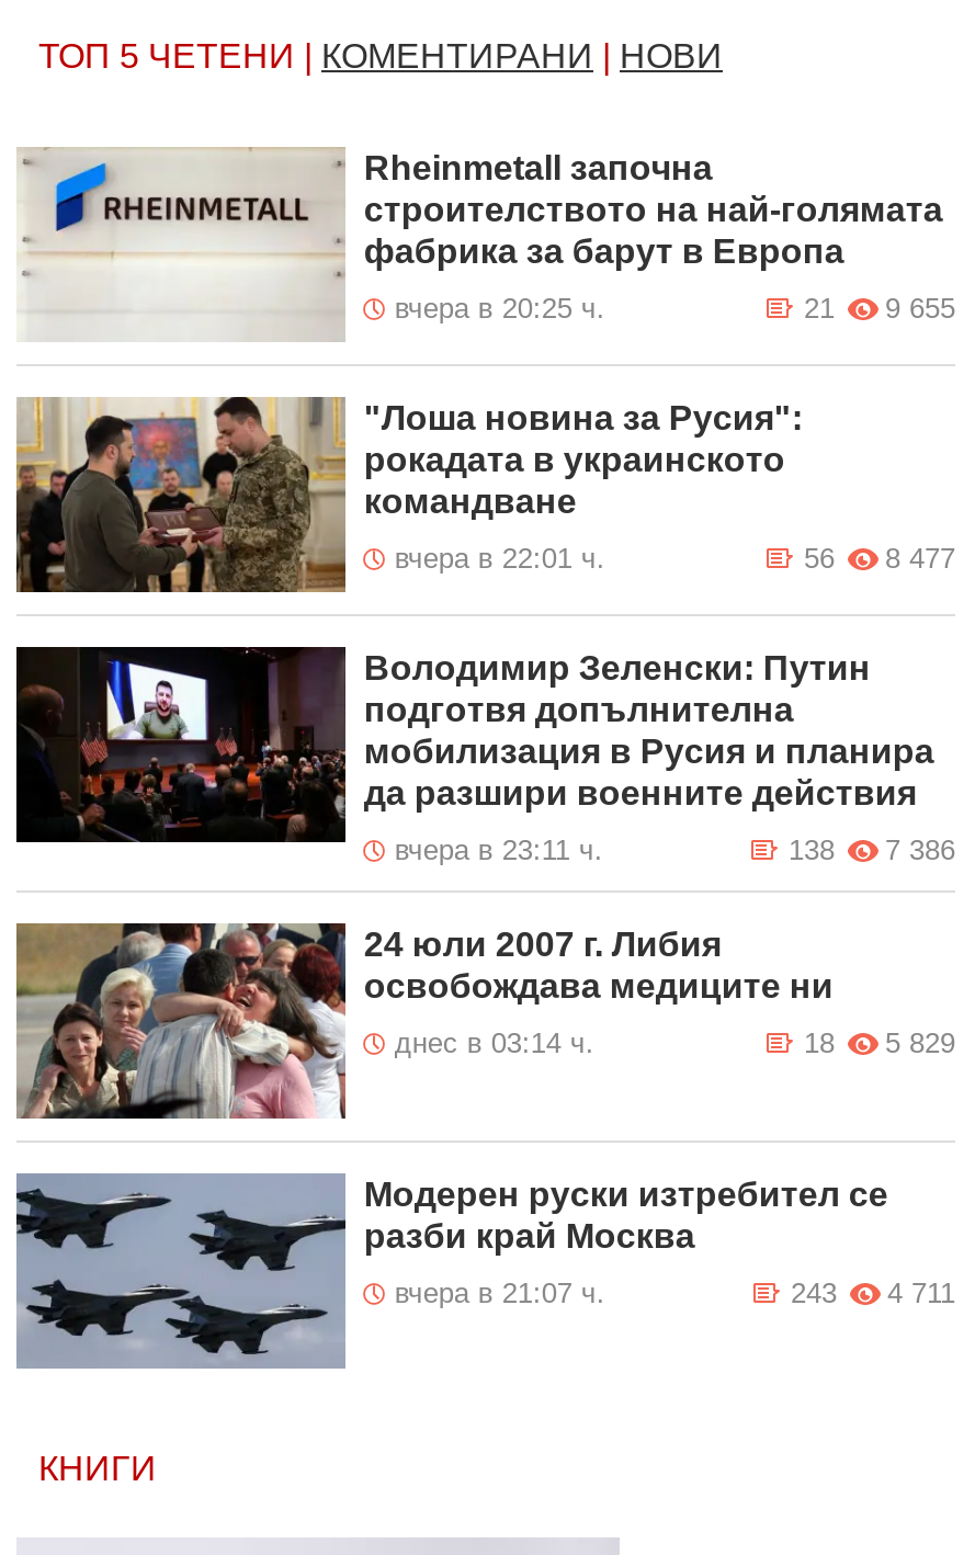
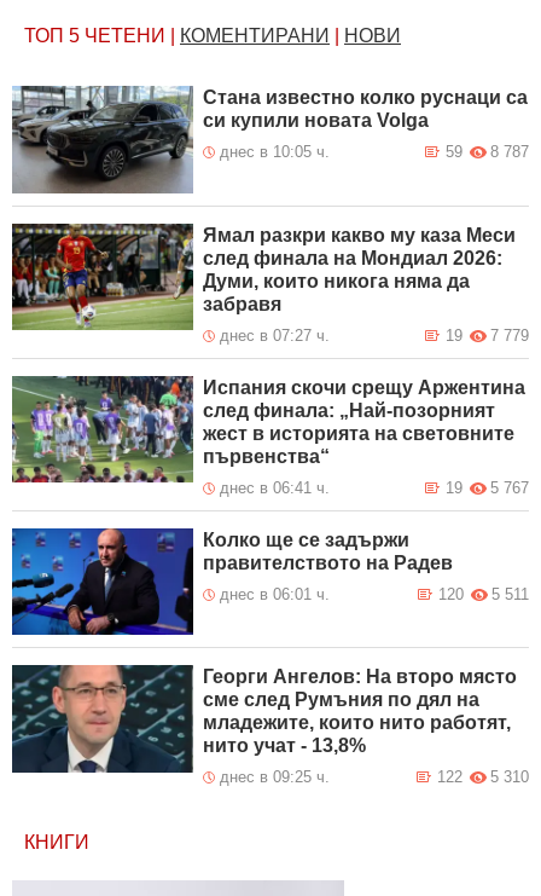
- [image]
- Rheinmetall започна
- строителството на най-голямата
- фабрика за барут в Европа
+ [image]
+ Стана известно колко руснаци са
+ си купили новата Volga

- вчера в 20:25 ч.
- 9 655
- 21
+ днес в 10:05 ч.
+ 8 787
+ 59

- [image]
- "Лоша новина за Русия":
- рокадата в украинското
- командване
+ [image]
+ Ямал разкри какво му каза Меси
+ след финала на Мондиал 2026:
+ Думи, които никога няма да
+ забравя

- вчера в 22:01 ч.
- 8 477
- 56
+ днес в 07:27 ч.
+ 7 779
+ 19

- [image]
- Володимир Зеленски: Путин
- подготвя допълнителна
- мобилизация в Русия и планира
- да разшири военните действия
+ [image]
+ Испания скочи срещу Аржентина
+ след финала: „Най-позорният
+ жест в историята на световните
+ първенства“

- вчера в 23:11 ч.
- 7 386
- 138
+ днес в 06:41 ч.
+ 5 767
+ 19

- [image]
- 24 юли 2007 г. Либия
- освобождава медиците ни
+ [image]
+ Колко ще се задържи
+ правителството на Радев

- днес в 03:14 ч.
- 5 829
- 18
+ днес в 06:01 ч.
+ 5 511
+ 120

- [image]
- Модерен руски изтребител се
- разби край Москва
+ [image]
+ Георги Ангелов: На второ място
+ сме след Румъния по дял на
+ младежите, които нито работят,
+ нито учат - 13,8%

- вчера в 21:07 ч.
- 4 711
- 243
+ днес в 09:25 ч.
+ 5 310
+ 122
